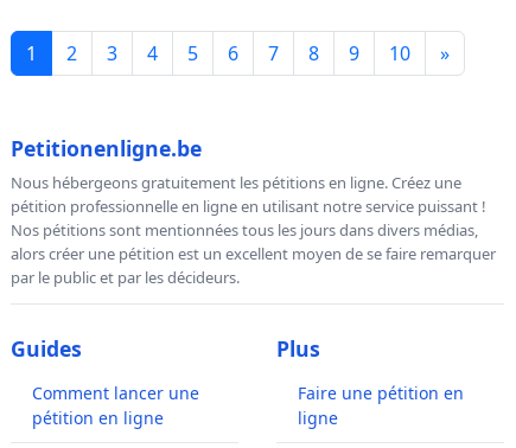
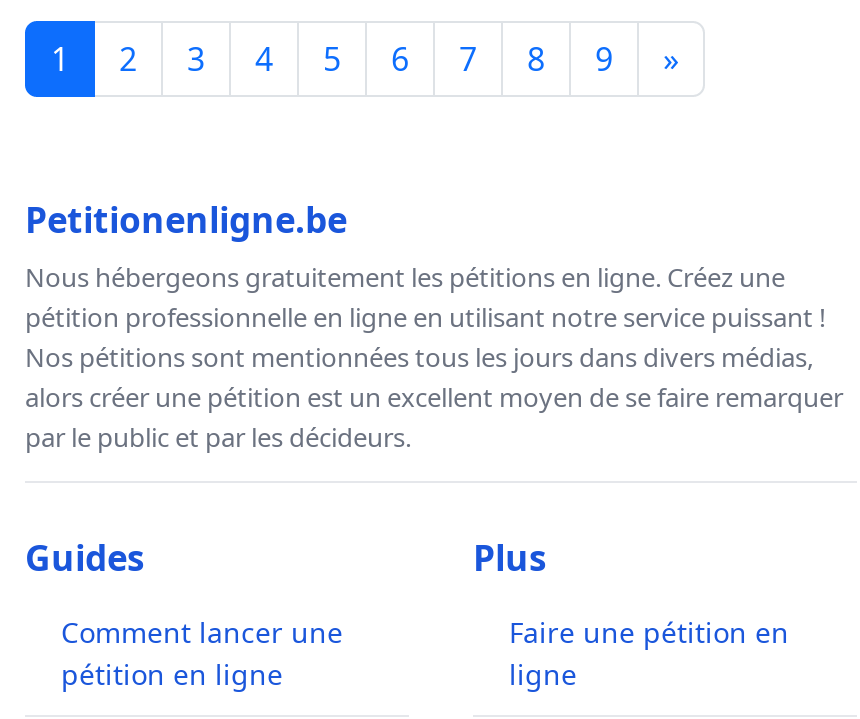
- 10
